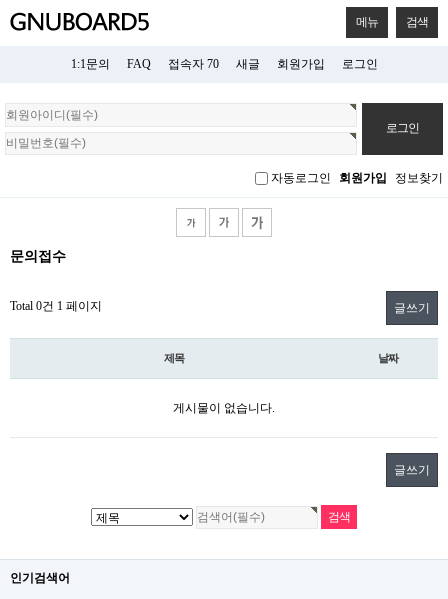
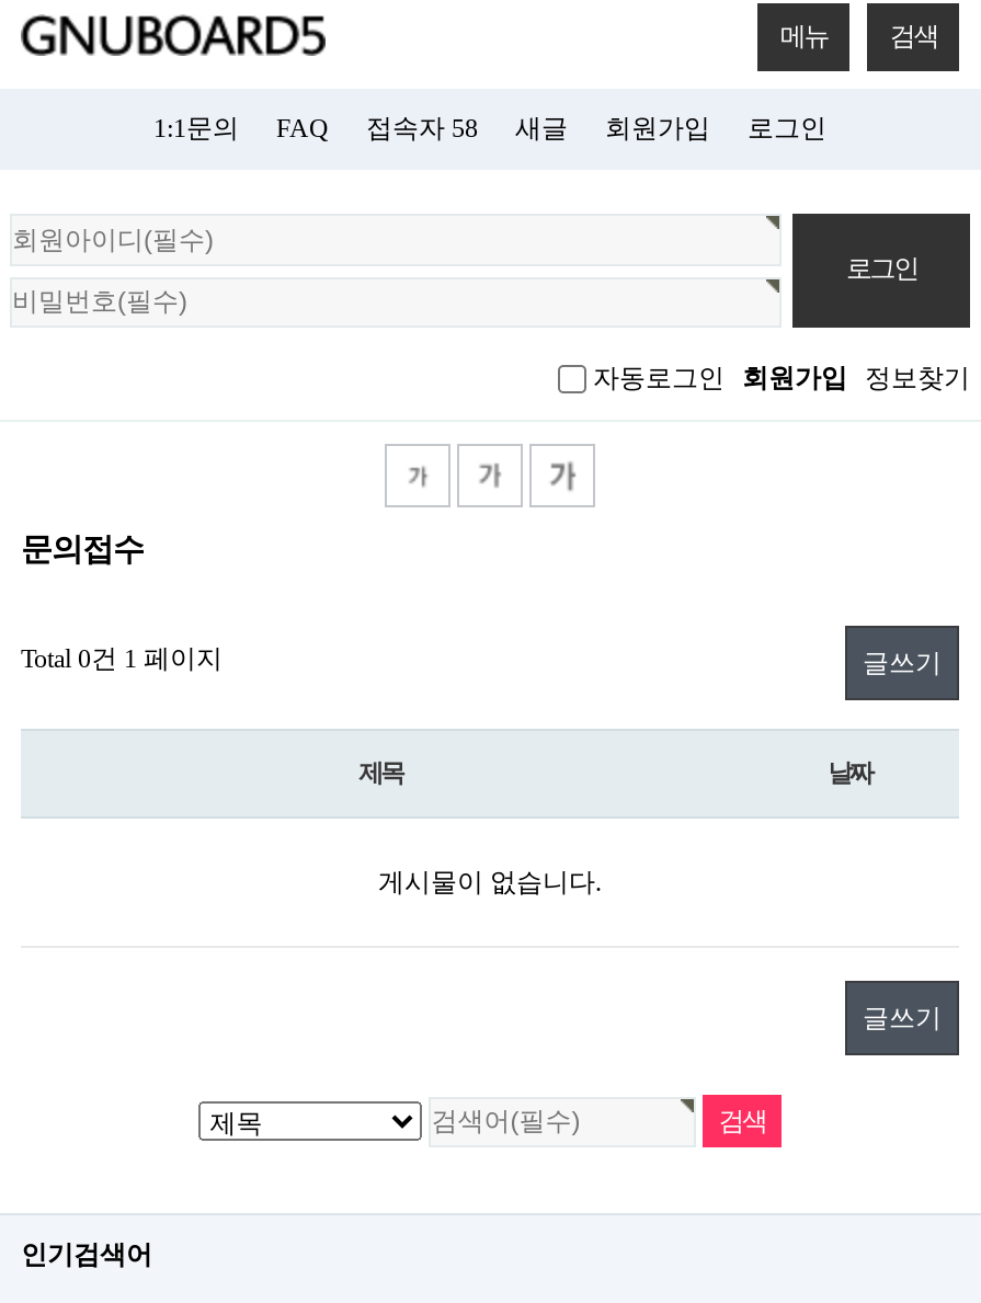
- 접속자 70
+ 접속자 58
